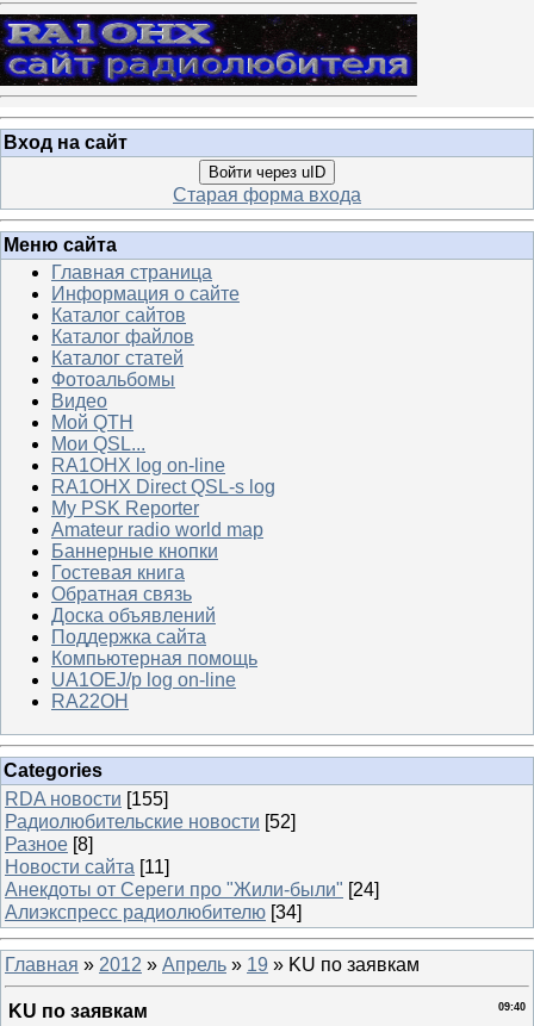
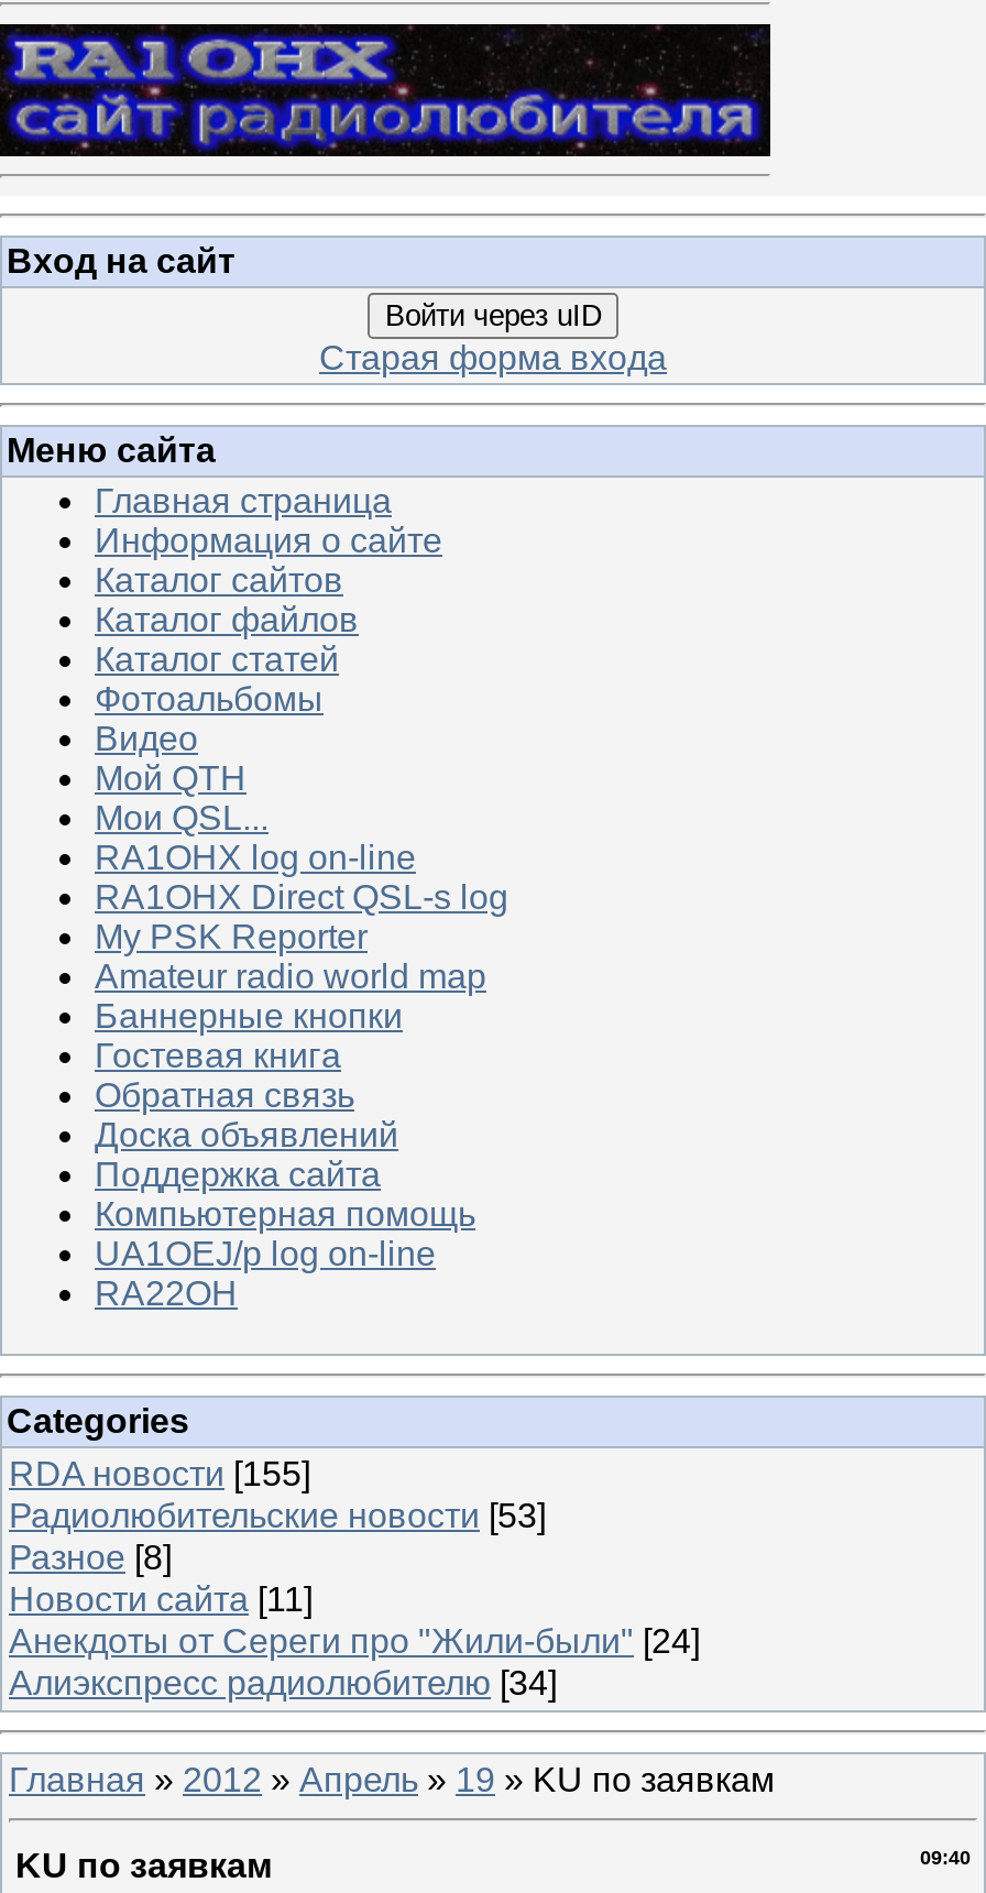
- Радиолюбительские новости [52]
+ Радиолюбительские новости [53]
